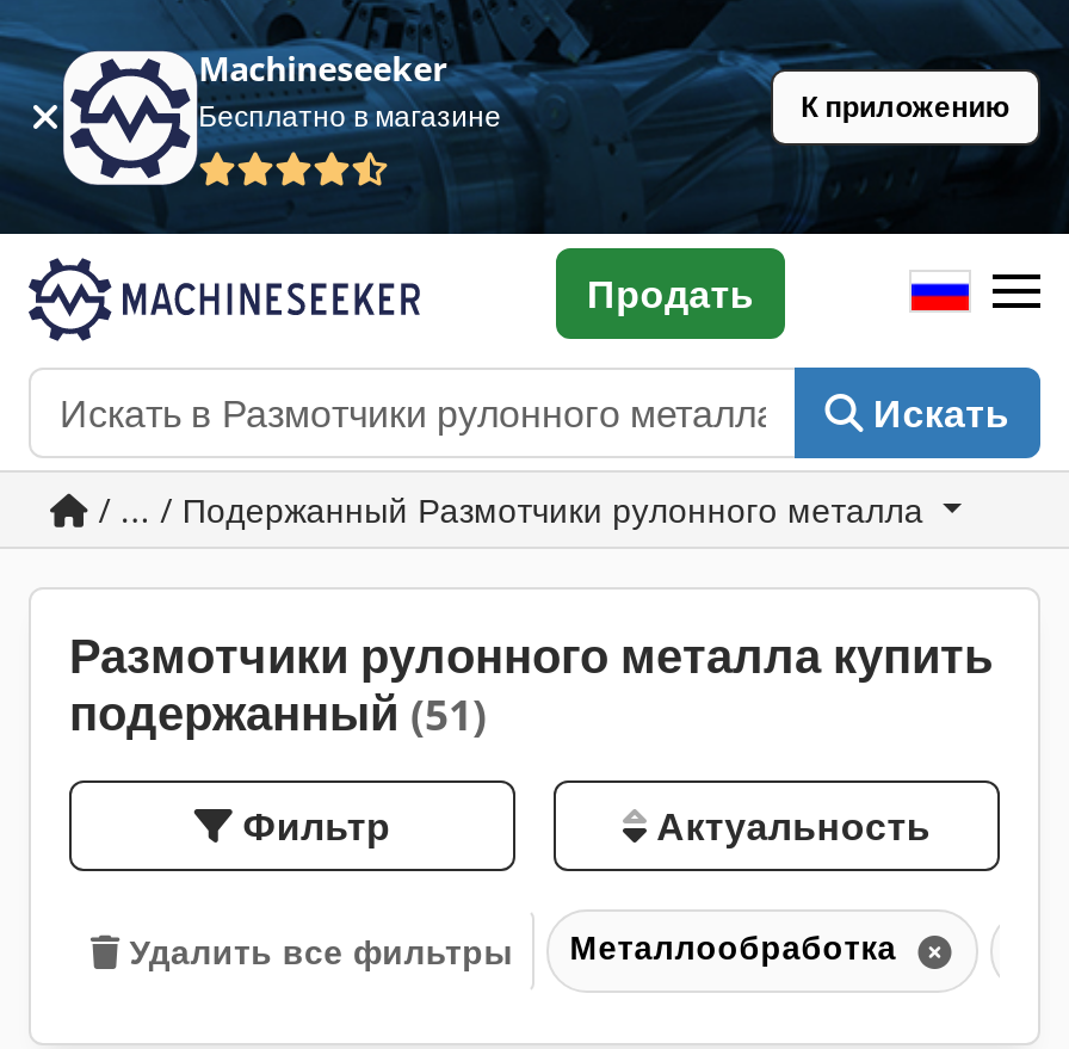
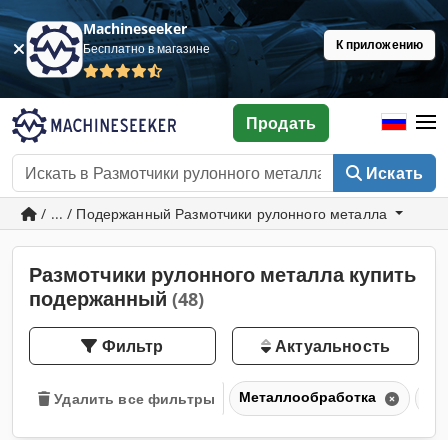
- подержанный(51)
+ подержанный(48)
